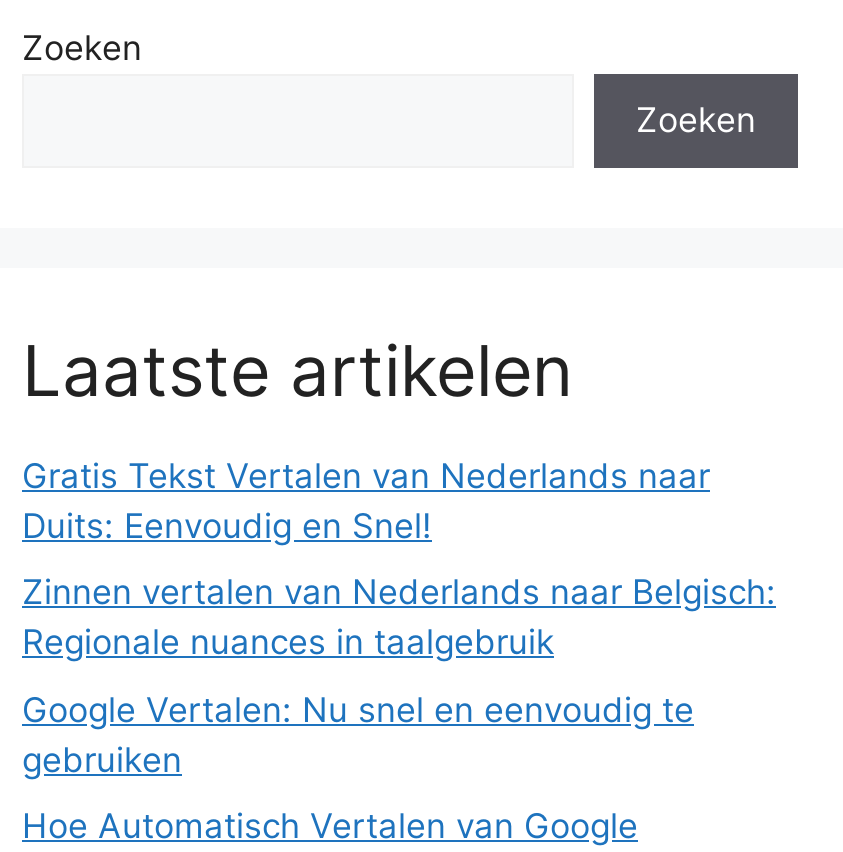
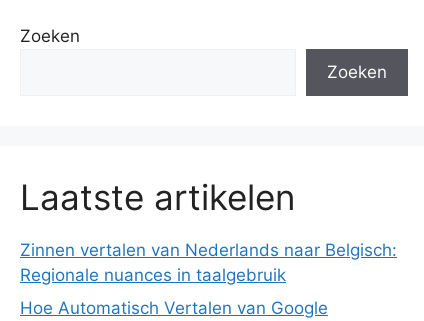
- Gratis Tekst Vertalen van Nederlands naar
- Duits: Eenvoudig en Snel!

- Google Vertalen: Nu snel en eenvoudig te
- gebruiken
